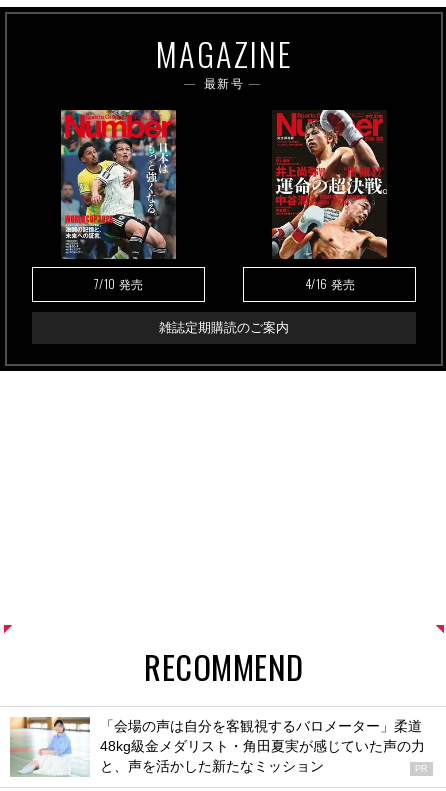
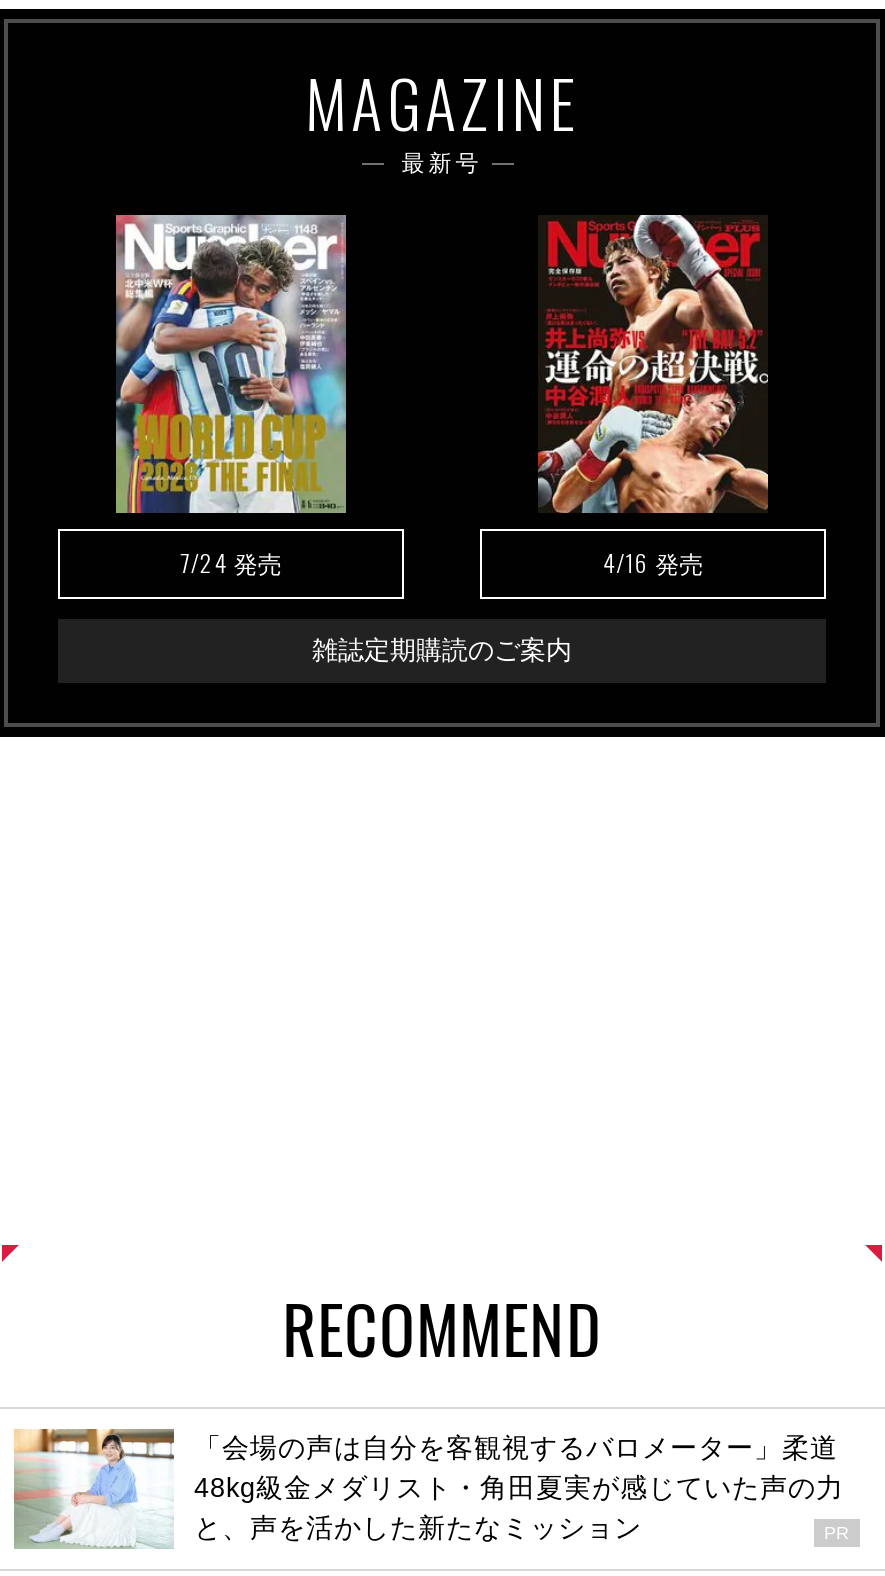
- [image]
- 7/10発売
+ [image]
+ 7/24発売
